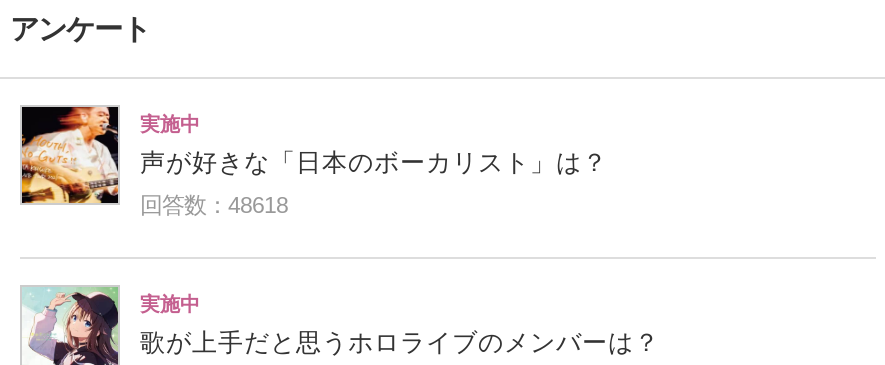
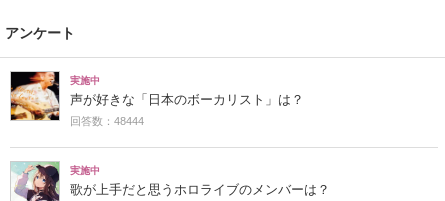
- 回答数：48618
+ 回答数：48444
